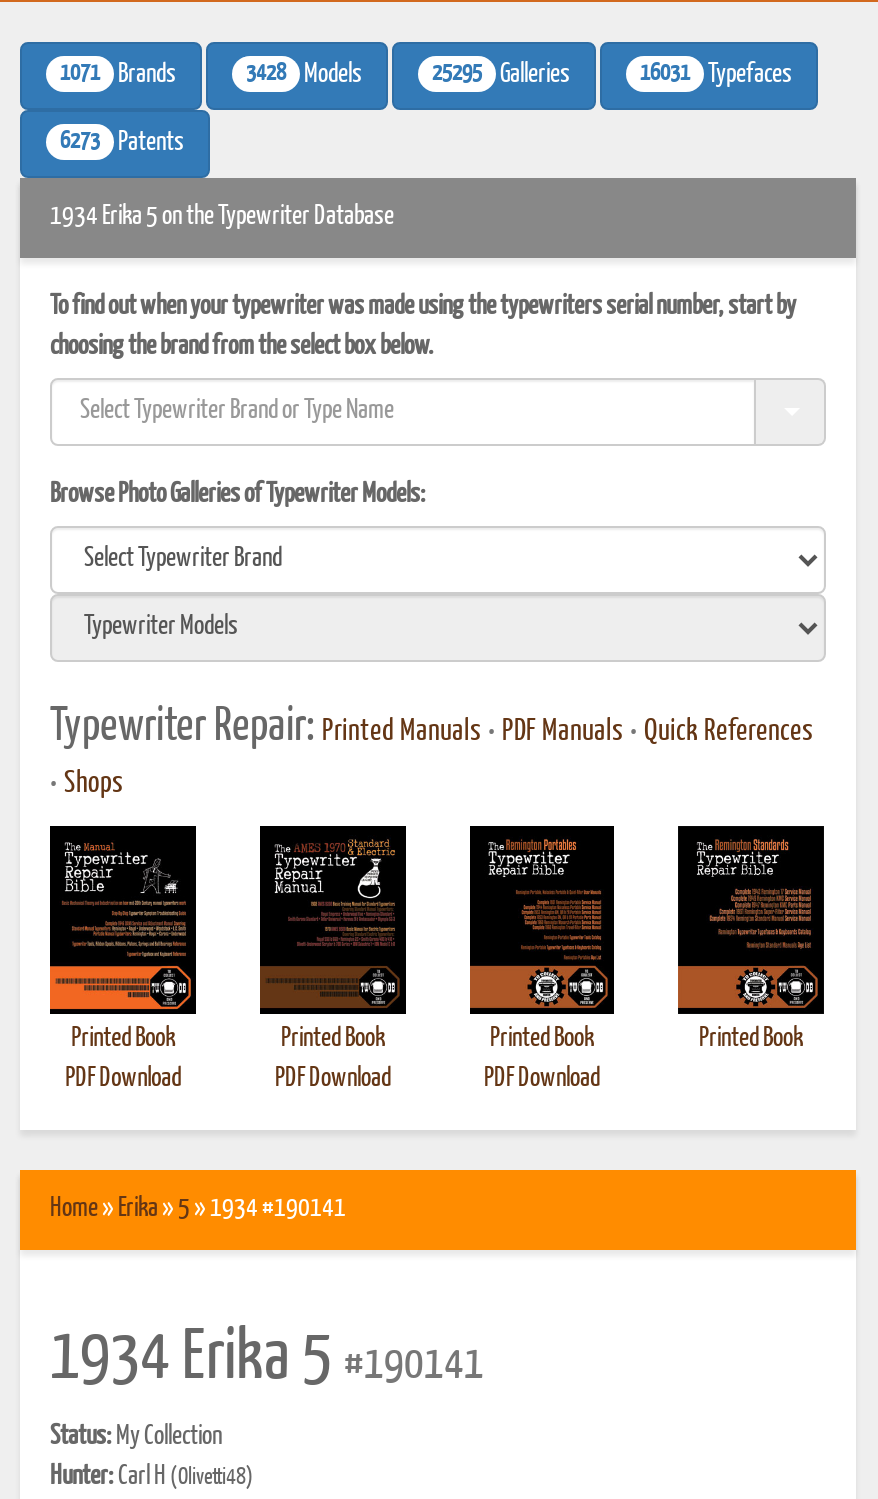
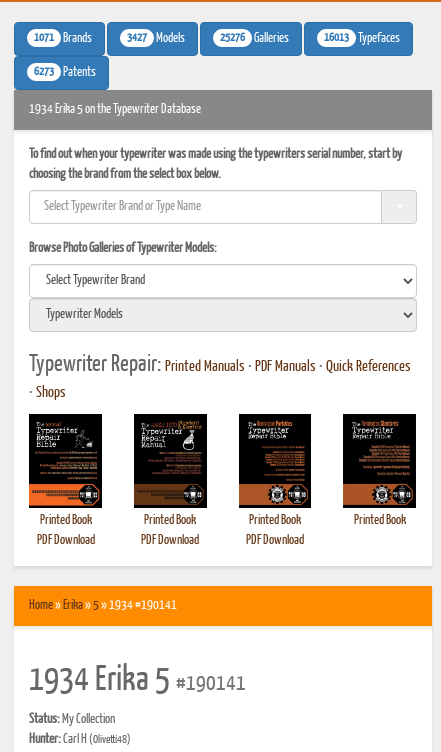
- 3428 Models
+ 3427 Models

- 25295 Galleries
+ 25276 Galleries

- 16031 Typefaces
+ 16013 Typefaces
